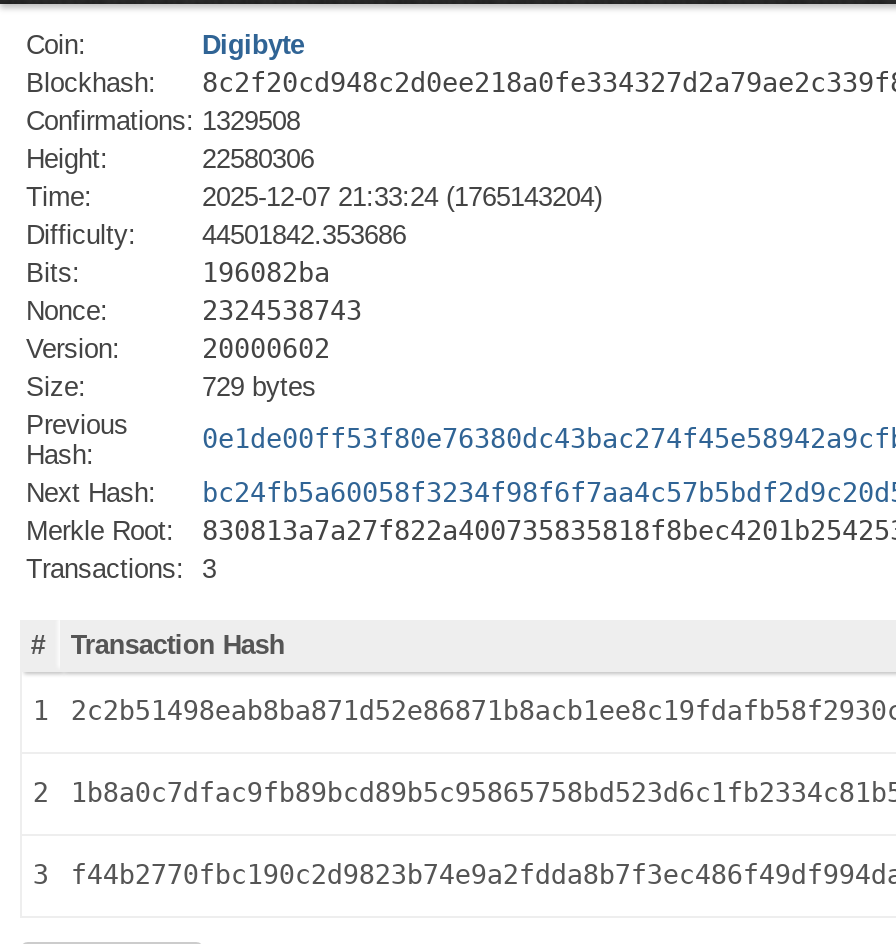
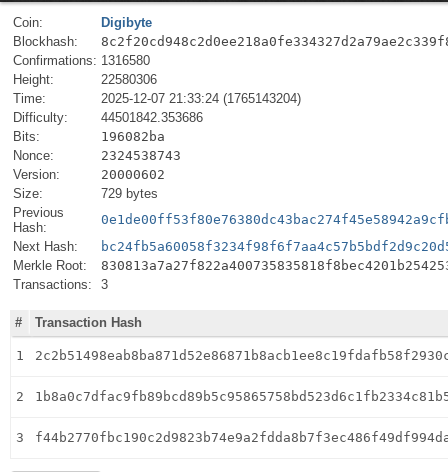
- Confirmations: 1329508
+ Confirmations: 1316580
